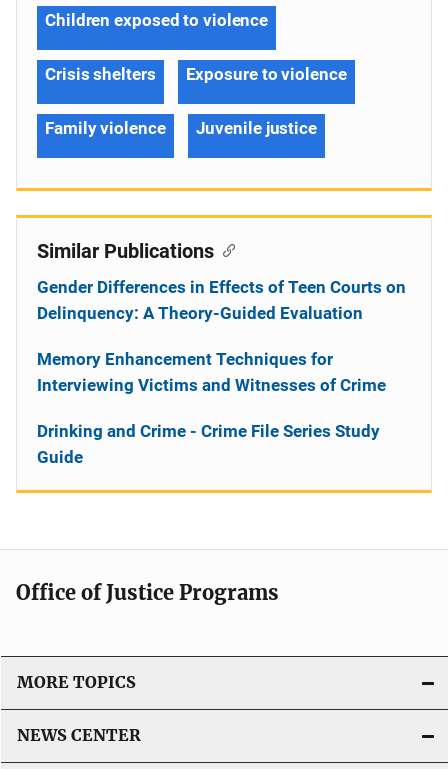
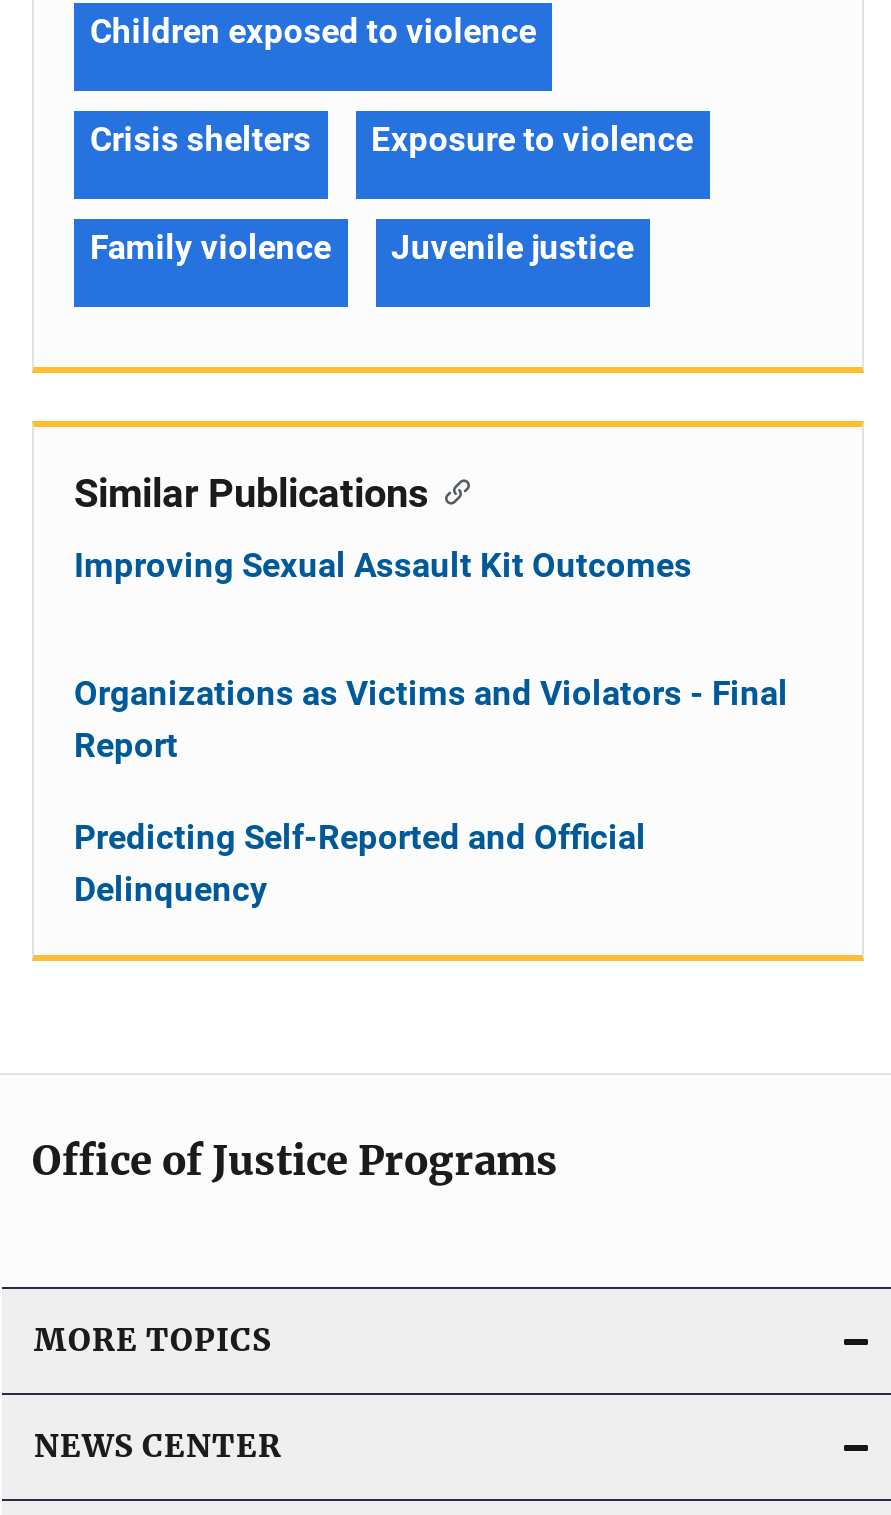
- Gender Differences in Effects of Teen Courts on
- Delinquency: A Theory-Guided Evaluation
+ Improving Sexual Assault Kit Outcomes

- Memory Enhancement Techniques for
- Interviewing Victims and Witnesses of Crime
+ Organizations as Victims and Violators - Final
+ Report

- Drinking and Crime - Crime File Series Study
- Guide
+ Predicting Self-Reported and Official
+ Delinquency
